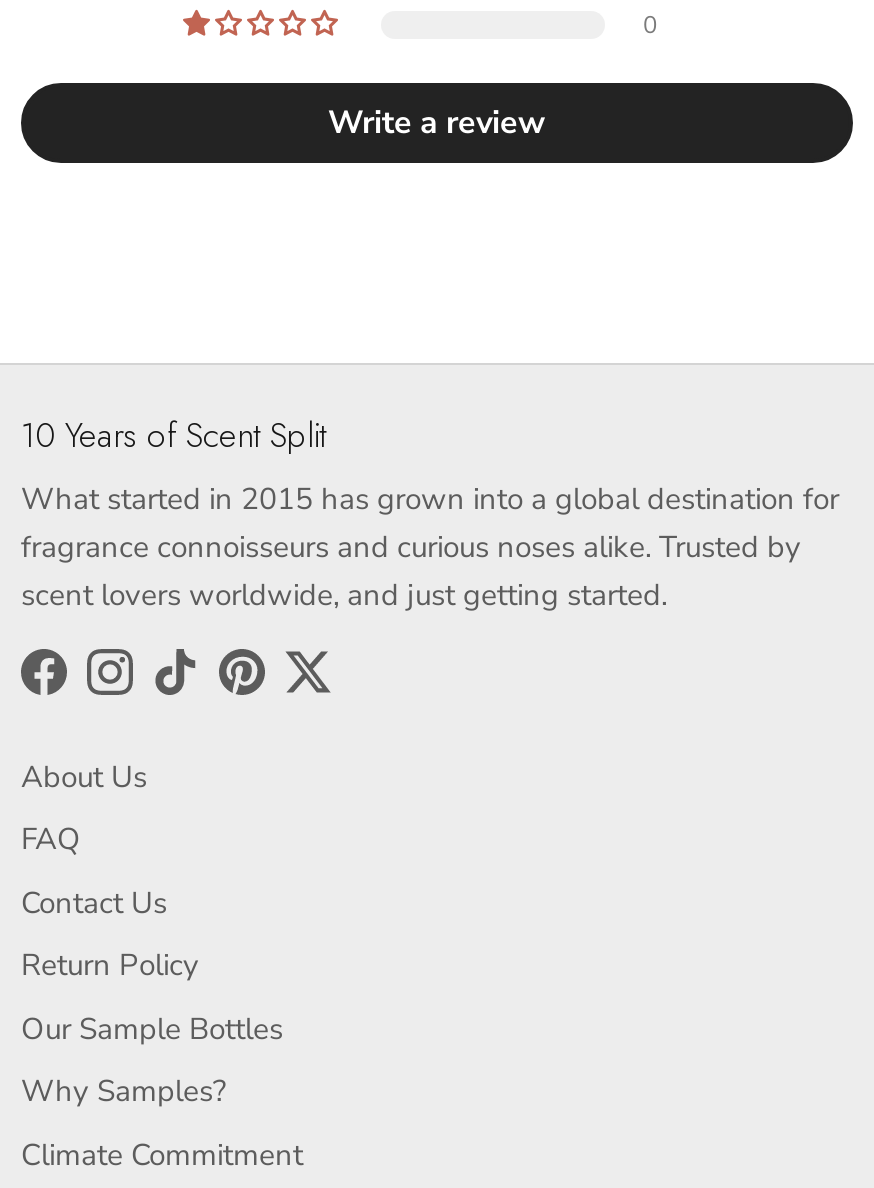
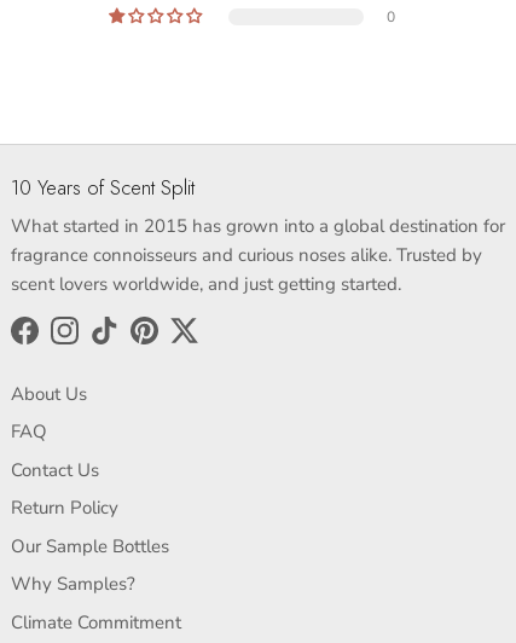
- Write a review
